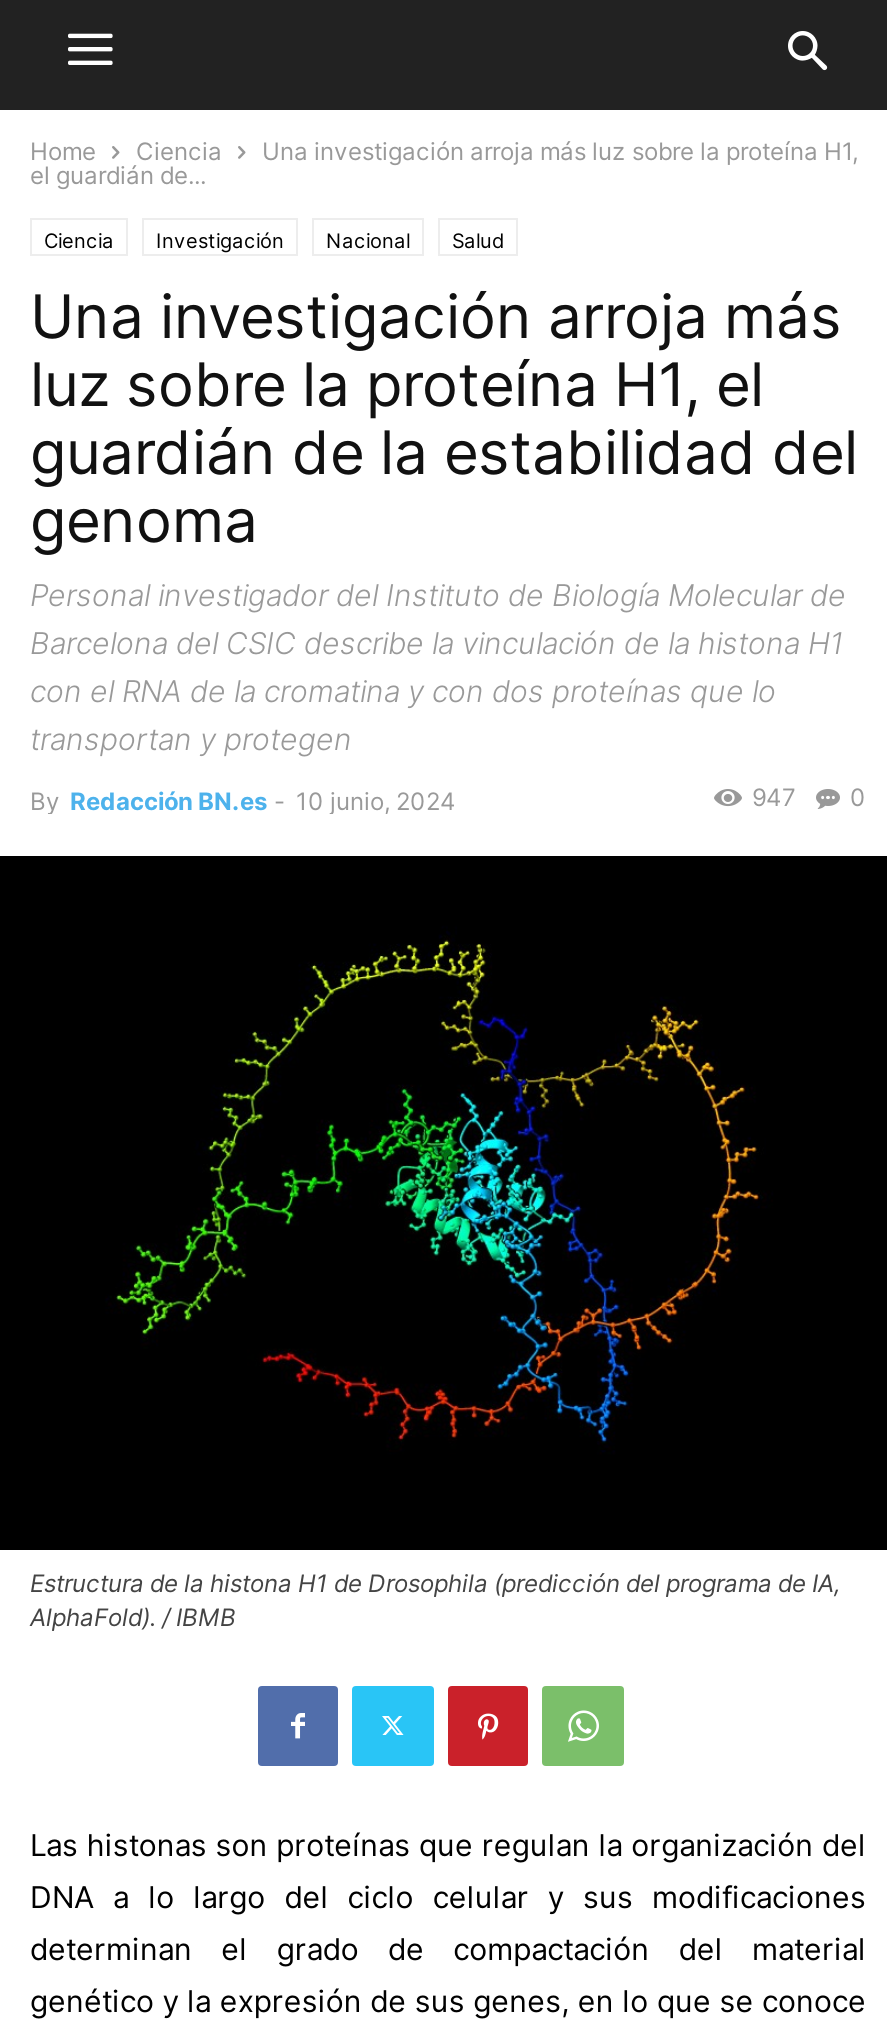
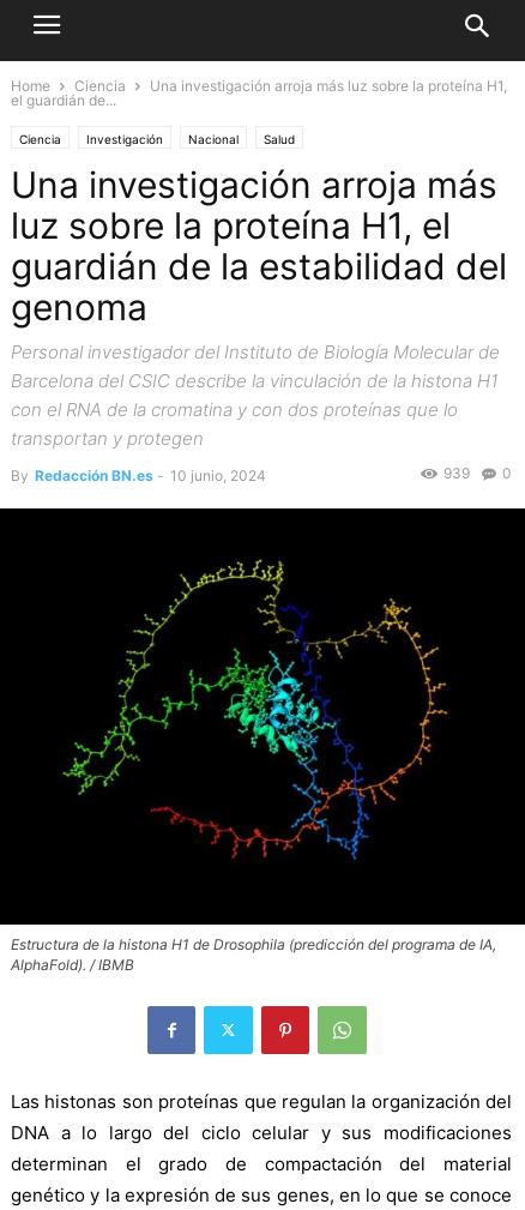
- 947 0
+ 939 0
